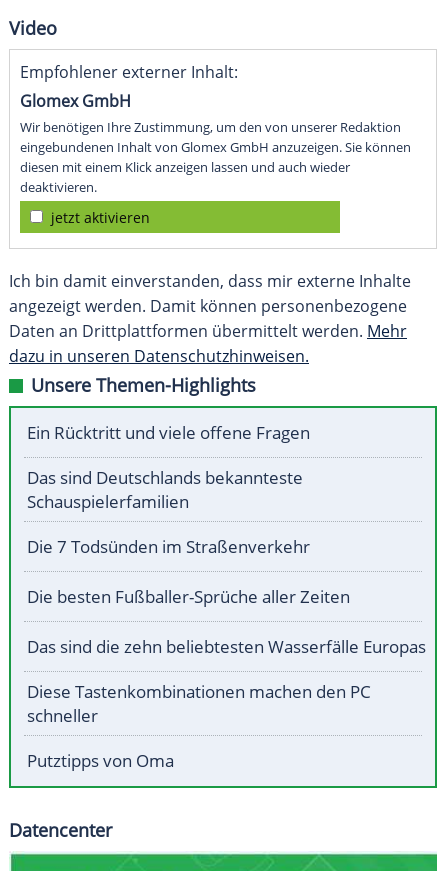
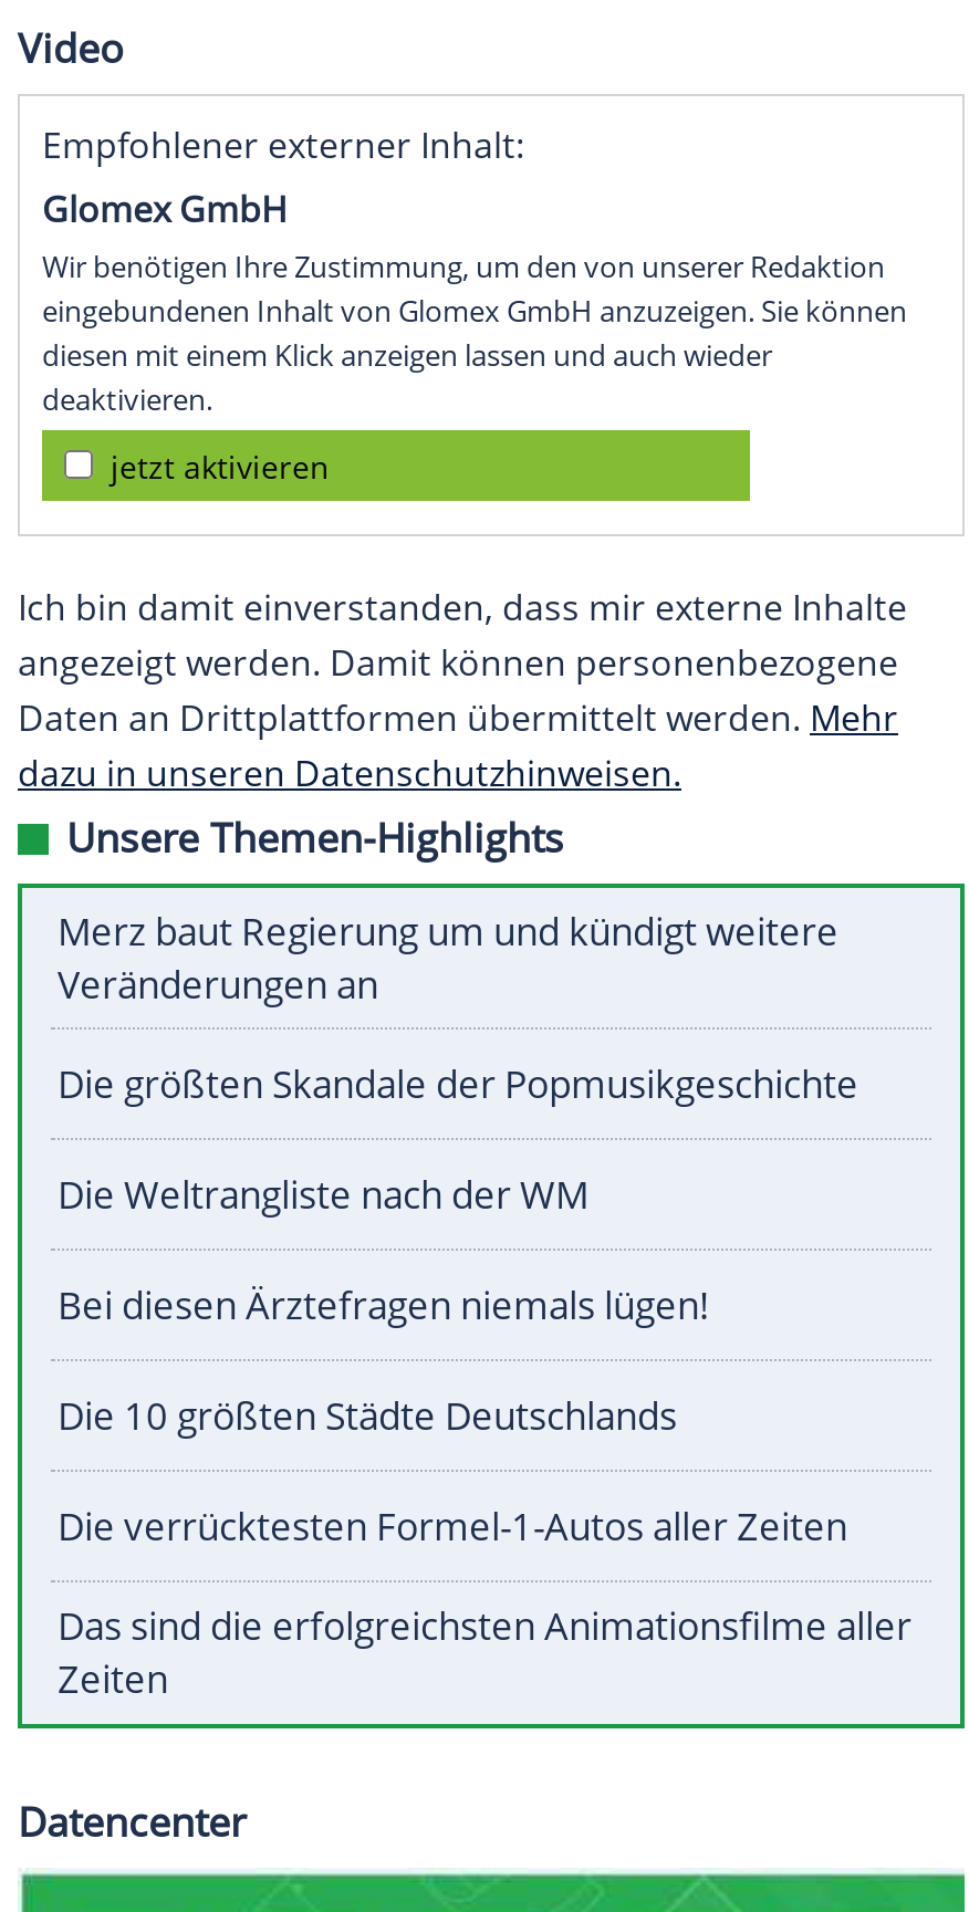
- Ein Rücktritt und viele offene Fragen
+ Merz baut Regierung um und kündigt weitere
+ Veränderungen an

- Das sind Deutschlands bekannteste
- Schauspielerfamilien
+ Die größten Skandale der Popmusikgeschichte

- Die 7 Todsünden im Straßenverkehr
+ Die Weltrangliste nach der WM

- Die besten Fußballer-Sprüche aller Zeiten
+ Bei diesen Ärztefragen niemals lügen!

- Das sind die zehn beliebtesten Wasserfälle Europas
+ Die 10 größten Städte Deutschlands

- Diese Tastenkombinationen machen den PC
- schneller
+ Die verrücktesten Formel-1-Autos aller Zeiten

- Putztipps von Oma
+ Das sind die erfolgreichsten Animationsfilme aller
+ Zeiten
